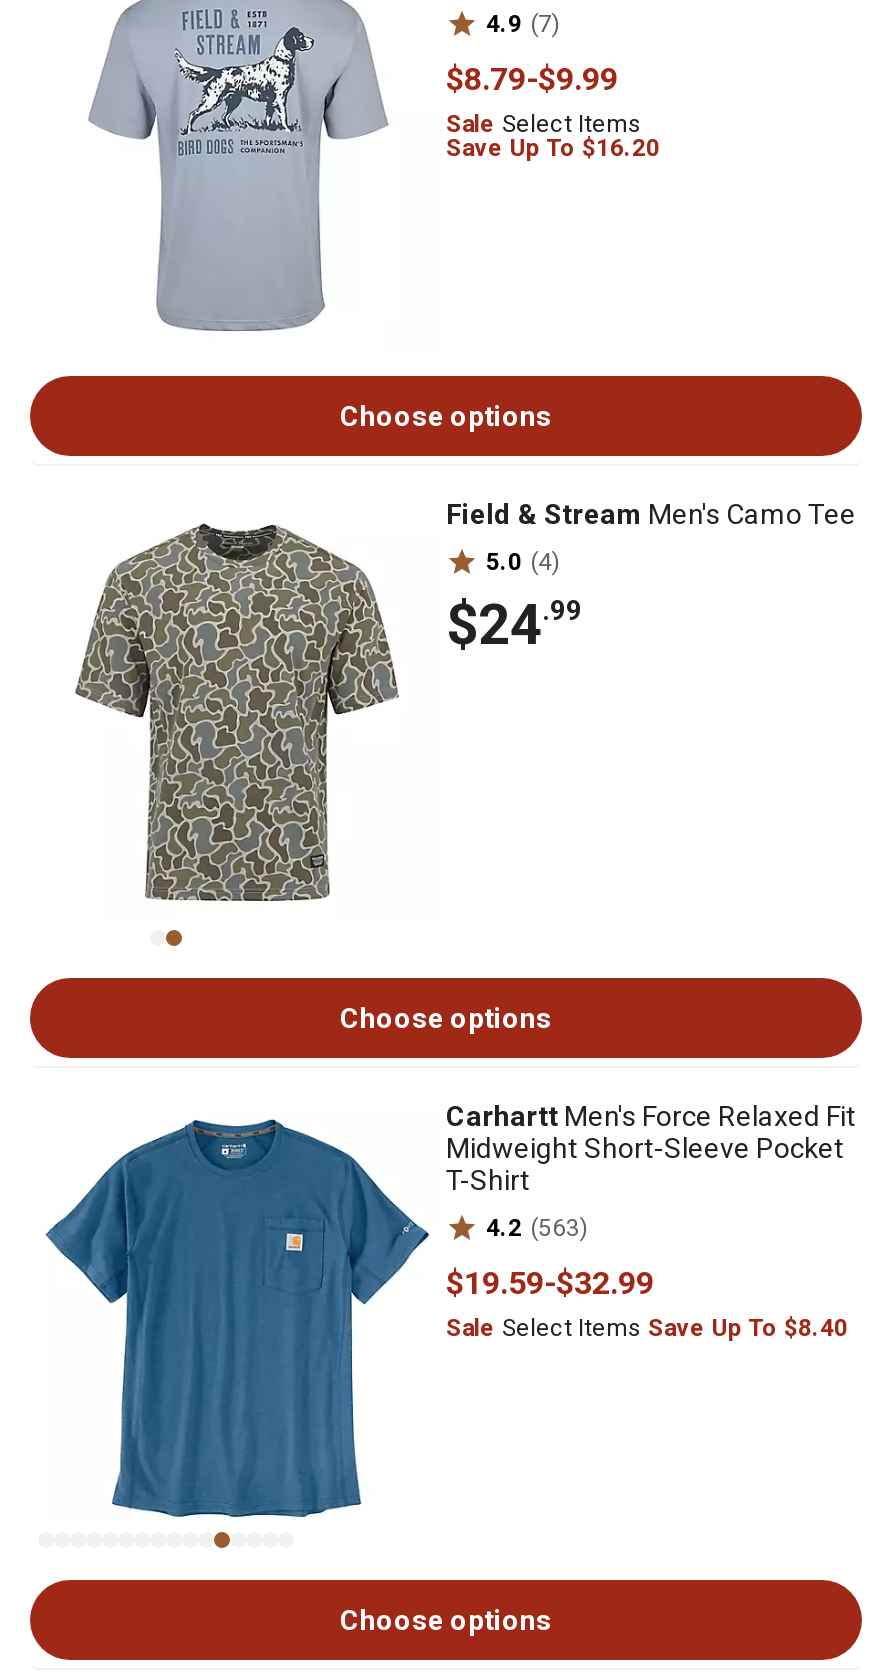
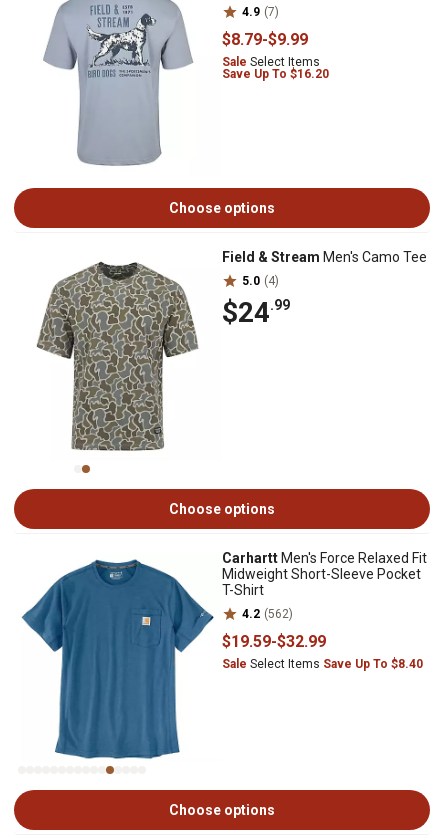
- 4.2 (563)
+ 4.2 (562)
